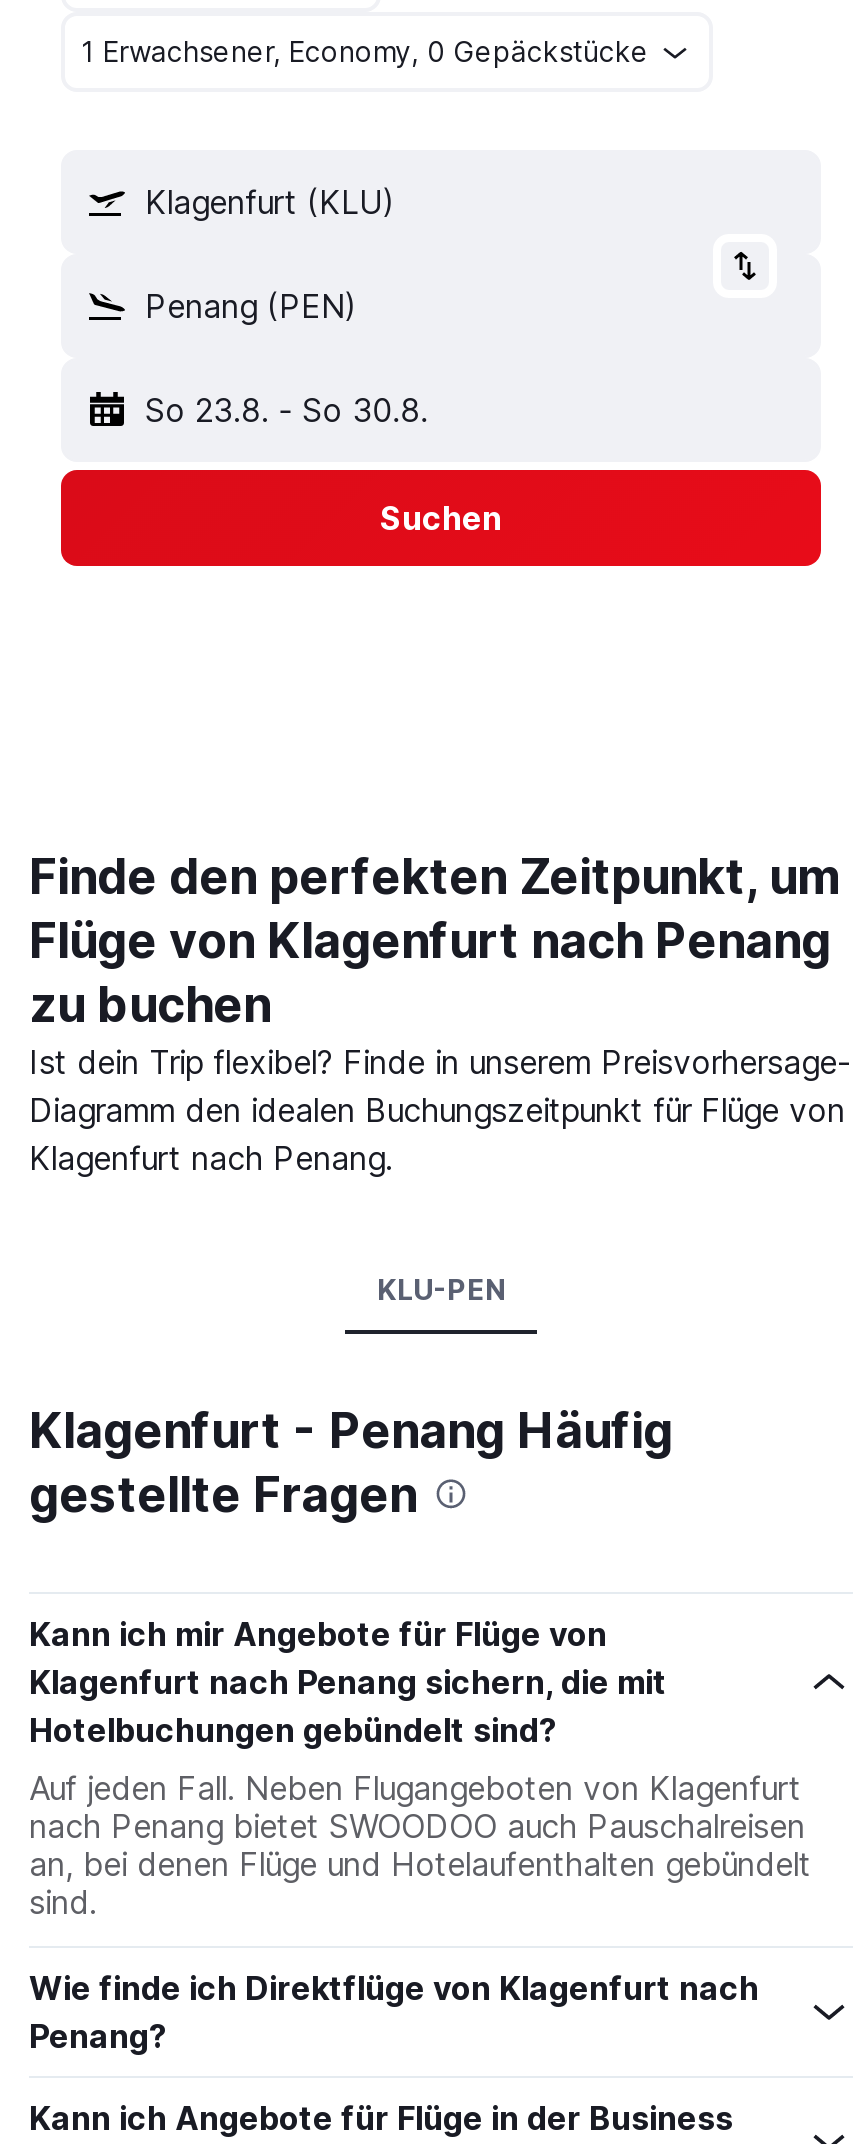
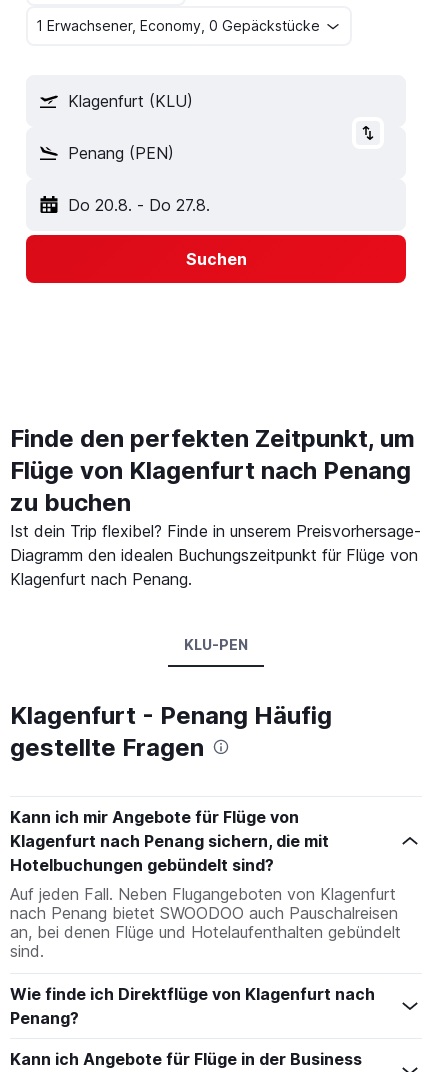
- So 23.8. - So 30.8.
+ Do 20.8. - Do 27.8.
